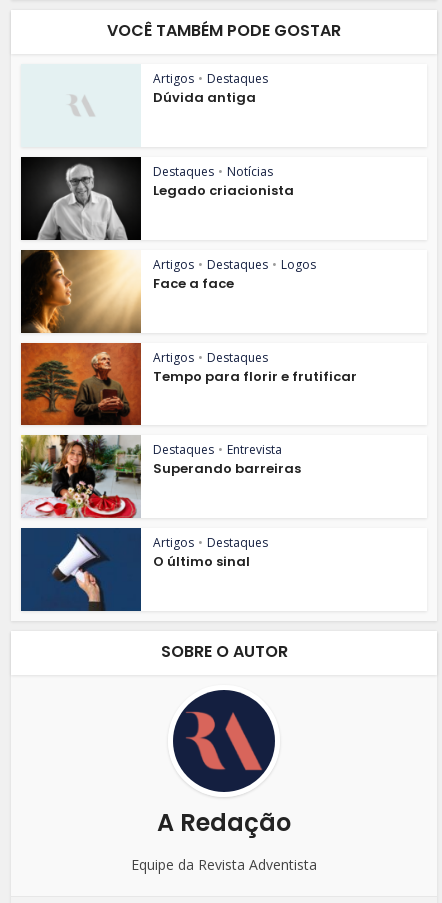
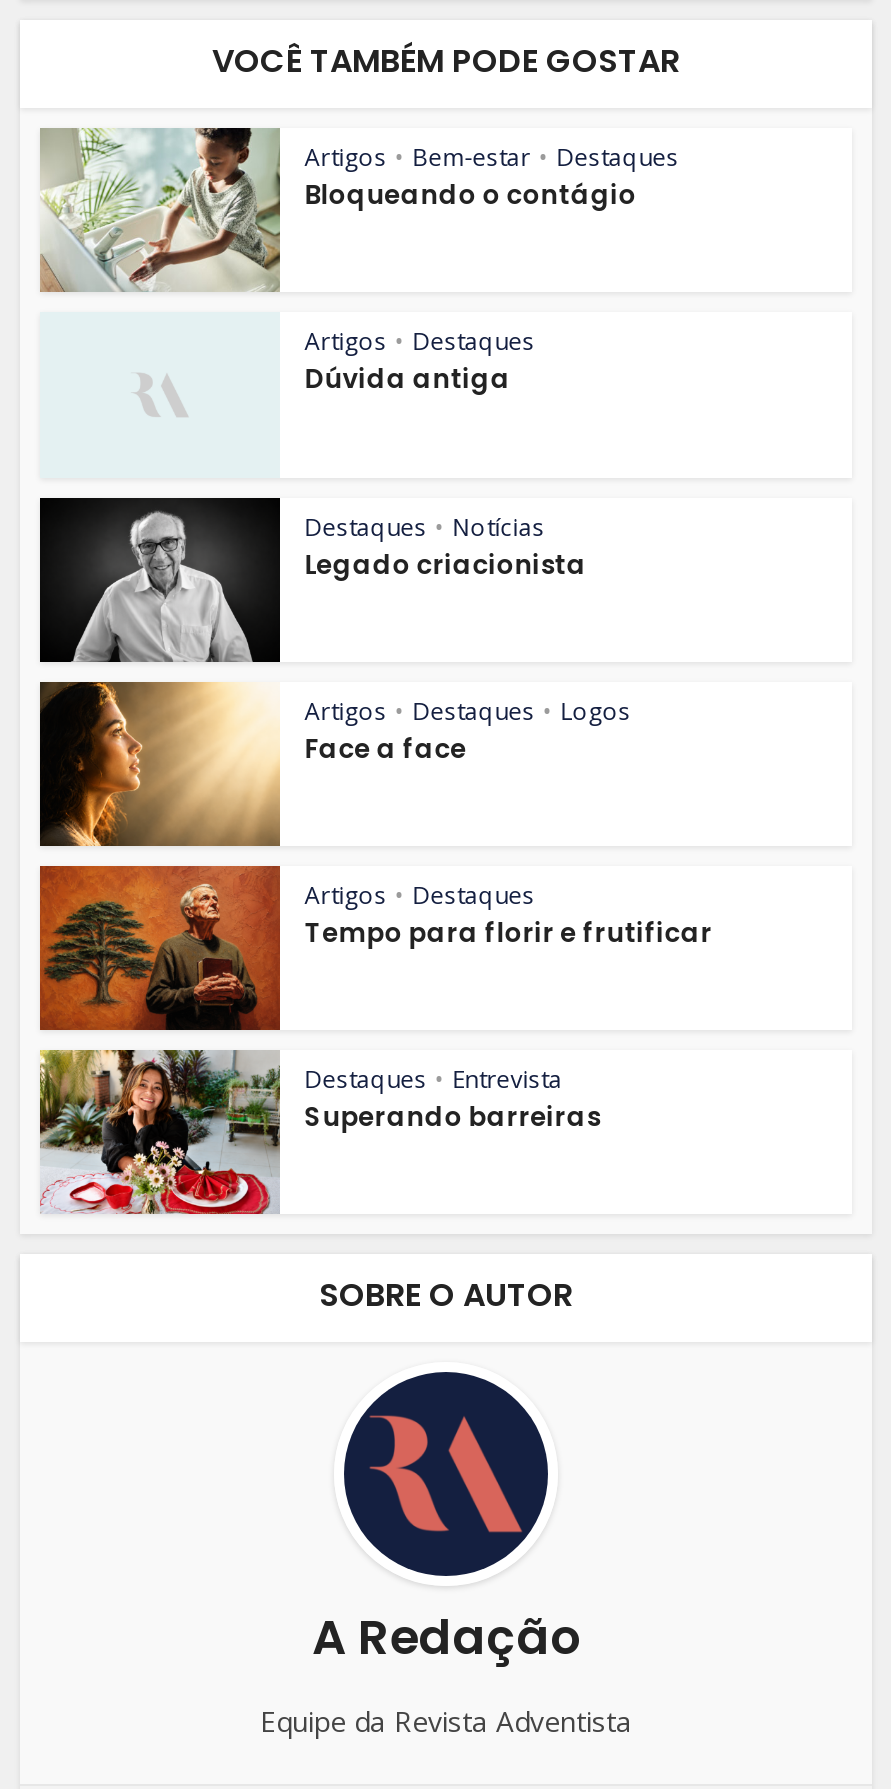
+ [image]
+ Artigos • Bem-estar • Destaques
+ Bloqueando o contágio

moved down: [image] | Artigos • Destaques | Dúvida antiga | ... | Destaques • Entrevista | Superando barreiras

- [image]
- Artigos • Destaques
- O último sinal
